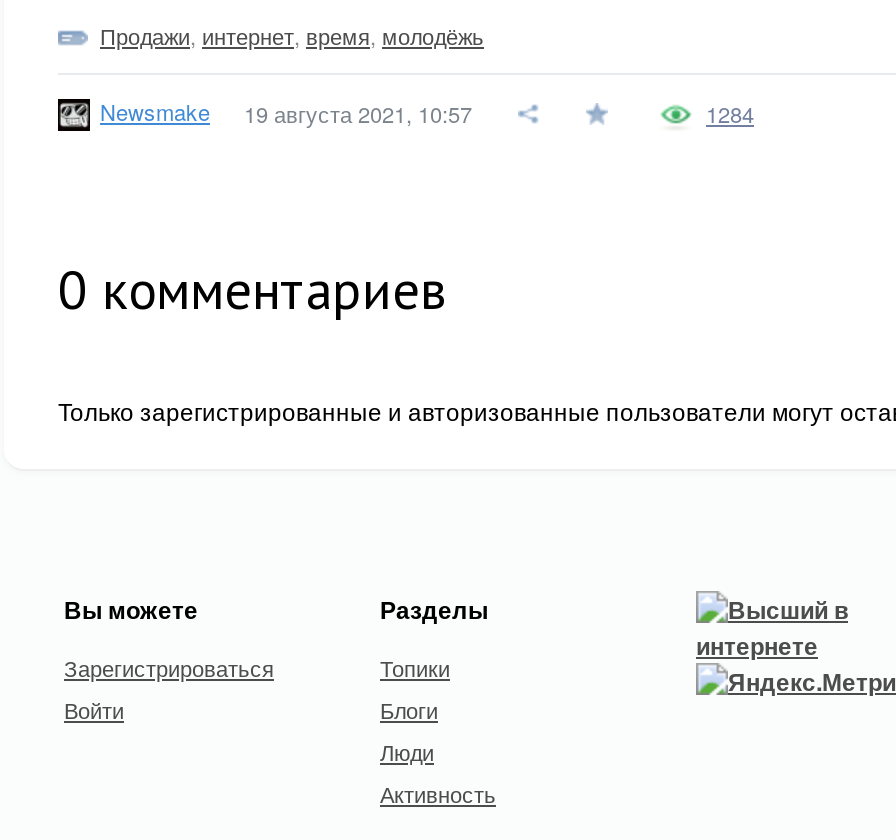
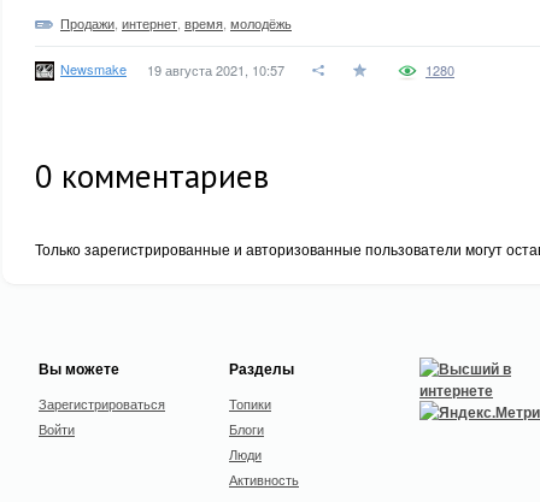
- 1284
+ 1280
